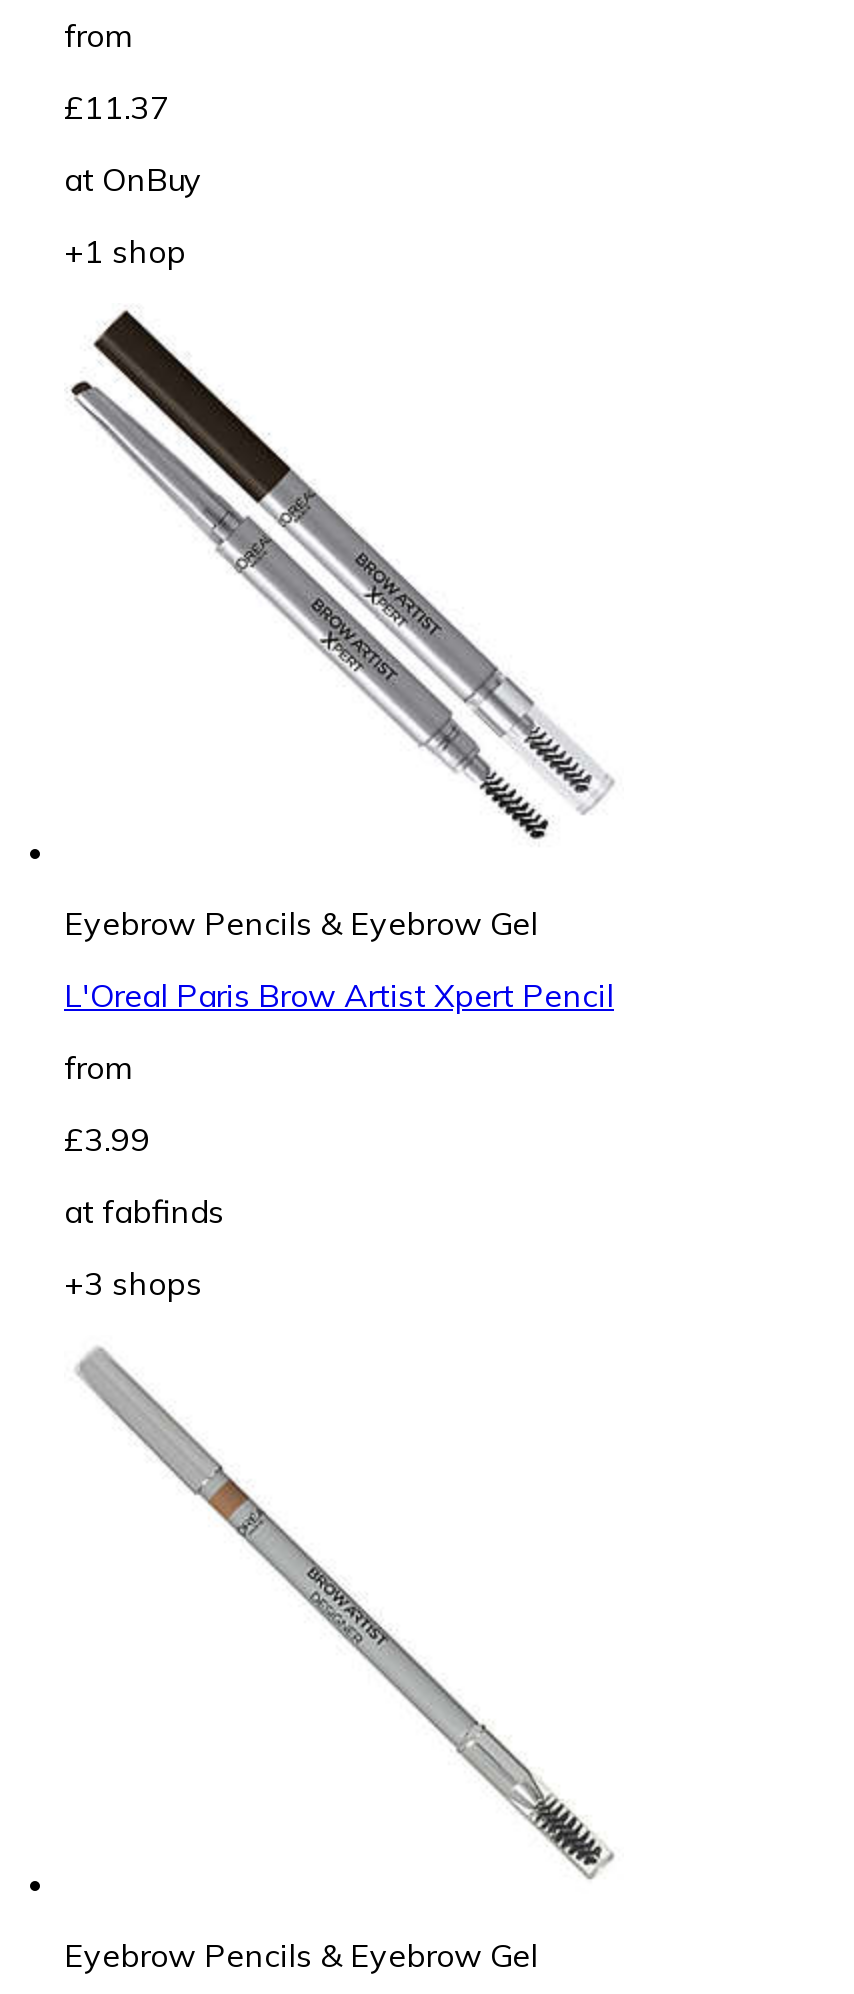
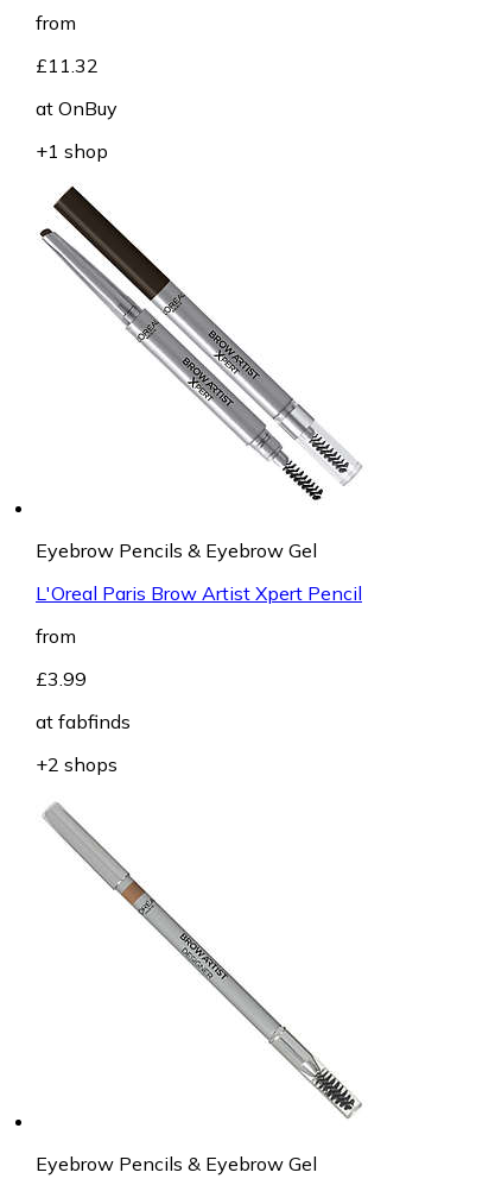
- £11.37
+ £11.32

- +3 shops
+ +2 shops
